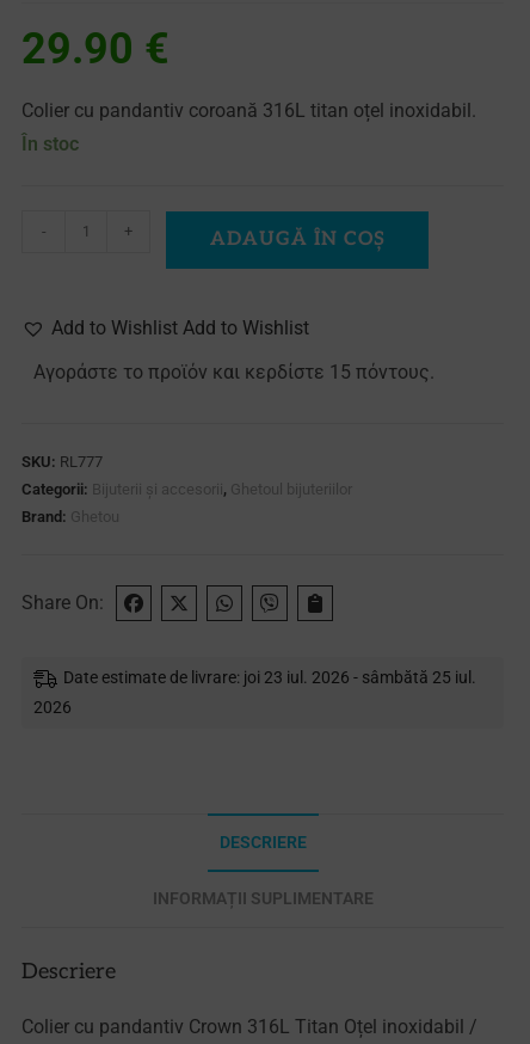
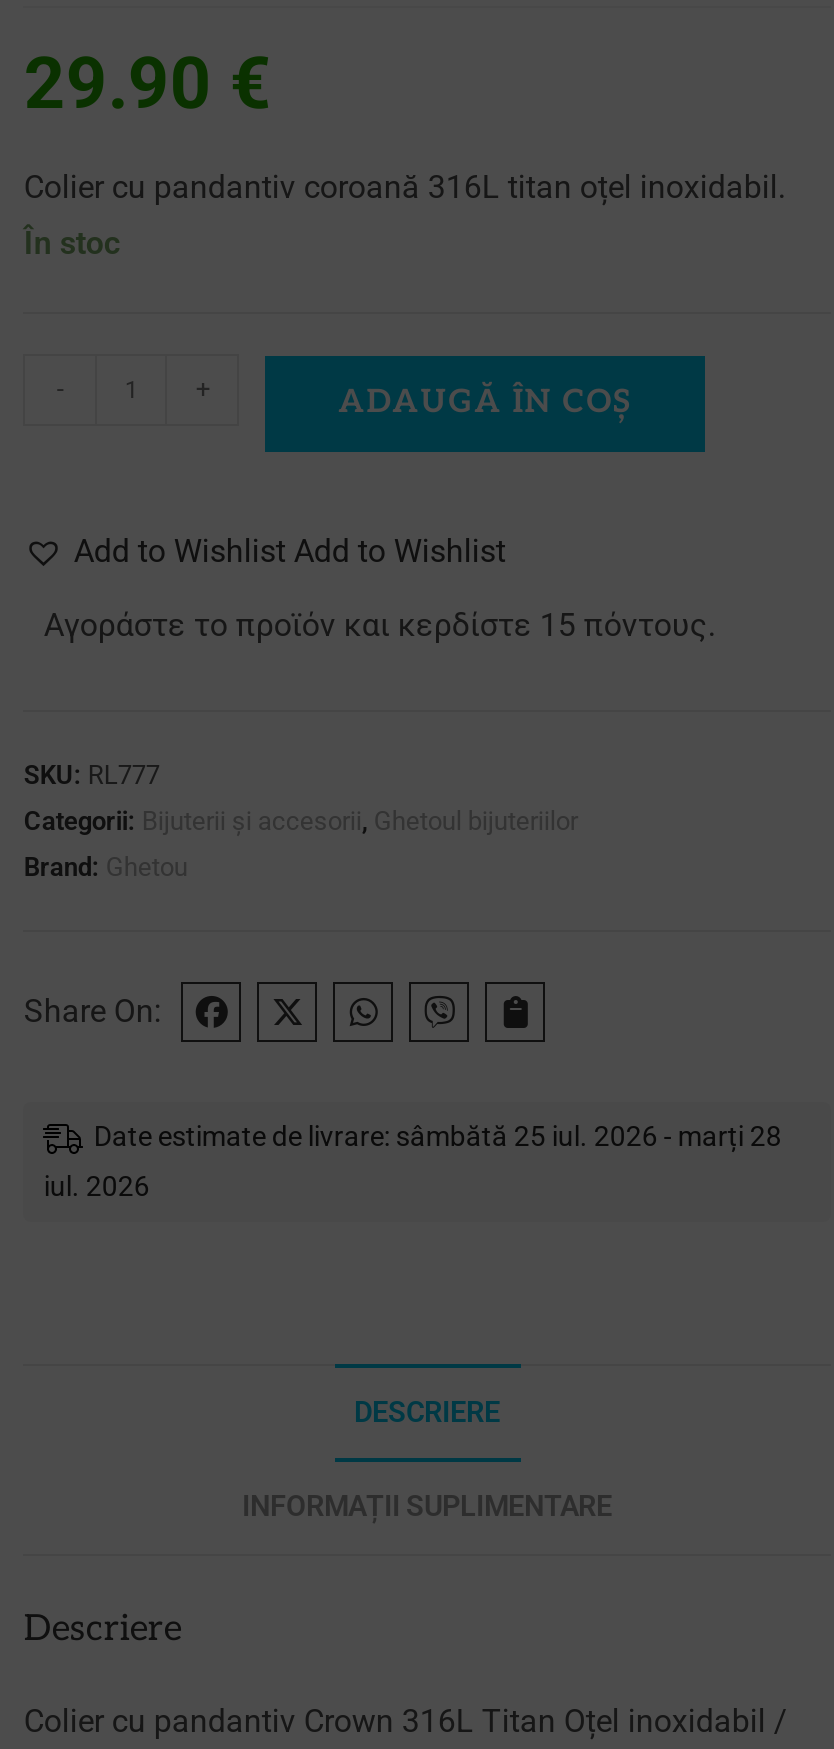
- Date estimate de livrare: joi 23 iul. 2026 - sâmbătă 25 iul.
+ Date estimate de livrare: sâmbătă 25 iul. 2026 - marți 28

- 2026
+ iul. 2026
